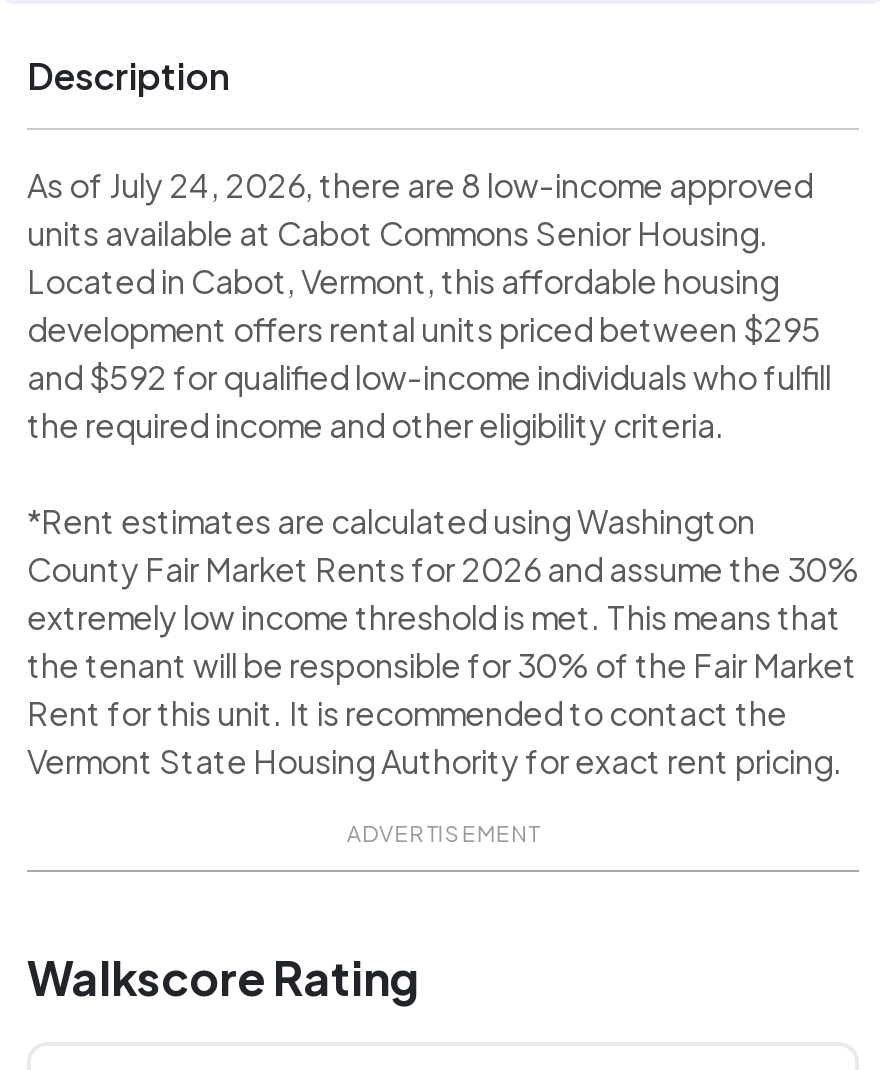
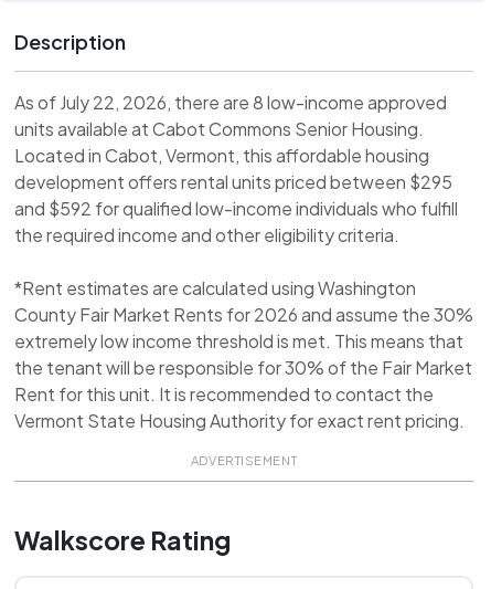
- As of July 24, 2026, there are 8 low-income approved
+ As of July 22, 2026, there are 8 low-income approved
